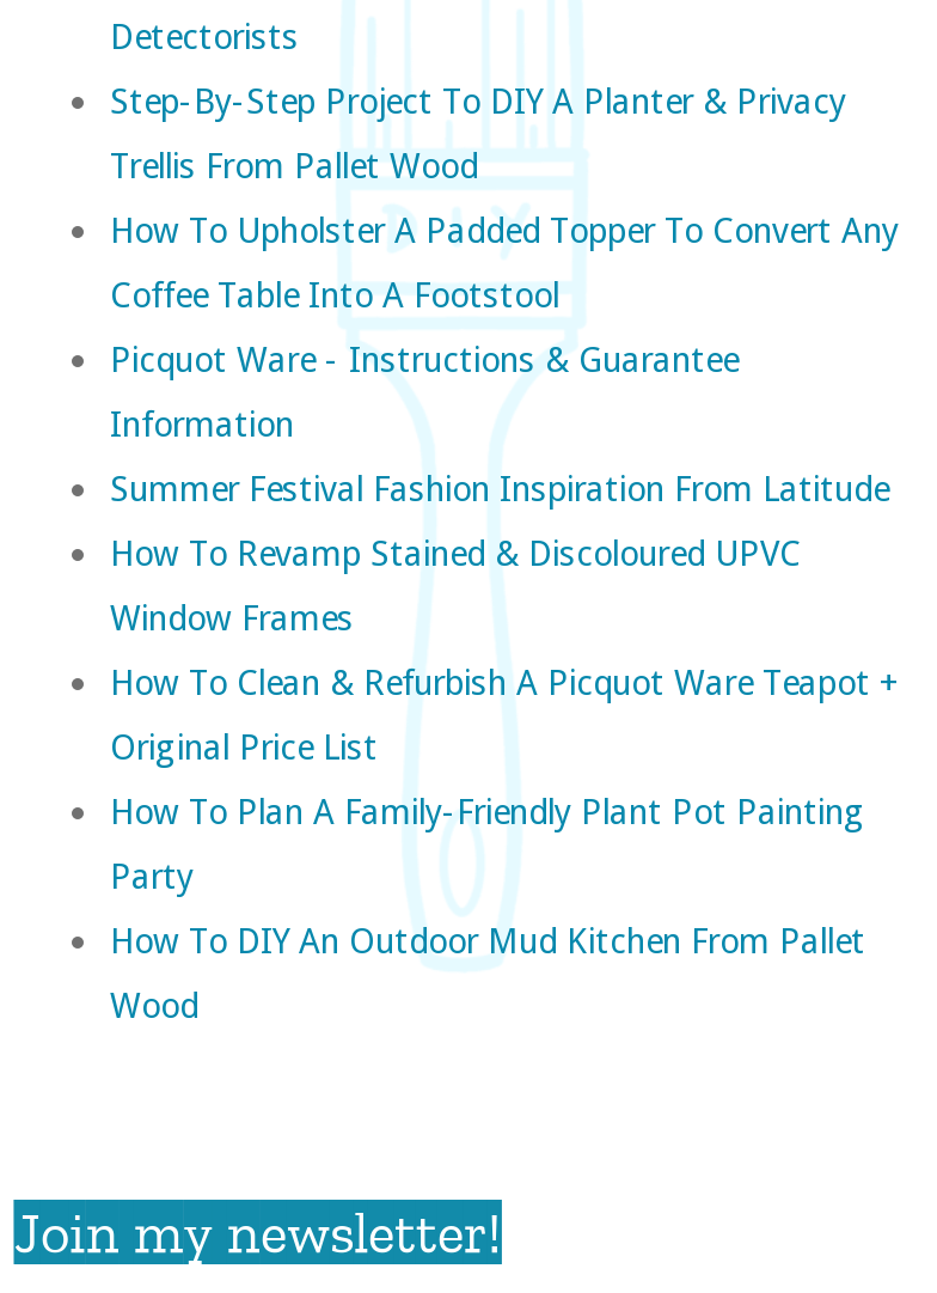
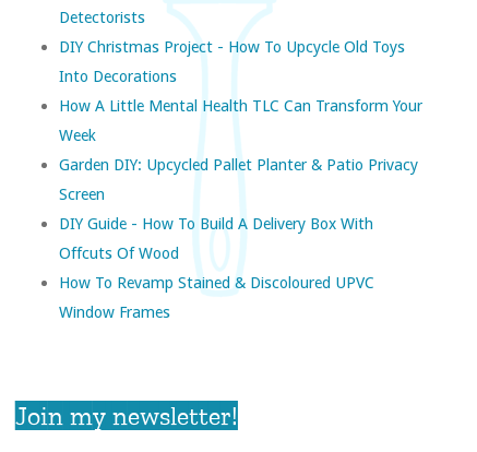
- Step-By-Step Project To DIY A Planter & Privacy
- Trellis From Pallet Wood
- How To Upholster A Padded Topper To Convert Any
- Coffee Table Into A Footstool
- Picquot Ware - Instructions & Guarantee
- Information
- Summer Festival Fashion Inspiration From Latitude
+ DIY Christmas Project - How To Upcycle Old Toys
+ Into Decorations
+ How A Little Mental Health TLC Can Transform Your
+ Week
+ Garden DIY: Upcycled Pallet Planter & Patio Privacy
+ Screen
+ DIY Guide - How To Build A Delivery Box With
+ Offcuts Of Wood

moved down: How To Revamp Stained & Discoloured UPVC | Window Frames

- How To Clean & Refurbish A Picquot Ware Teapot +
- Original Price List
- How To Plan A Family-Friendly Plant Pot Painting
- Party
- How To DIY An Outdoor Mud Kitchen From Pallet
- Wood
